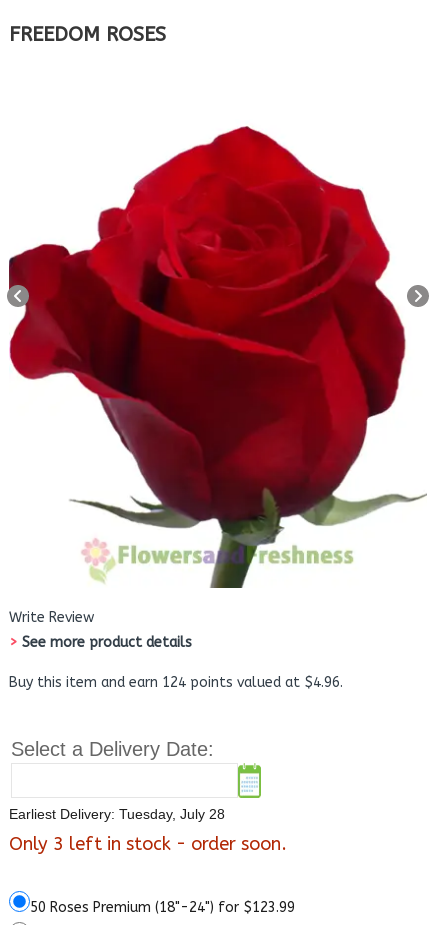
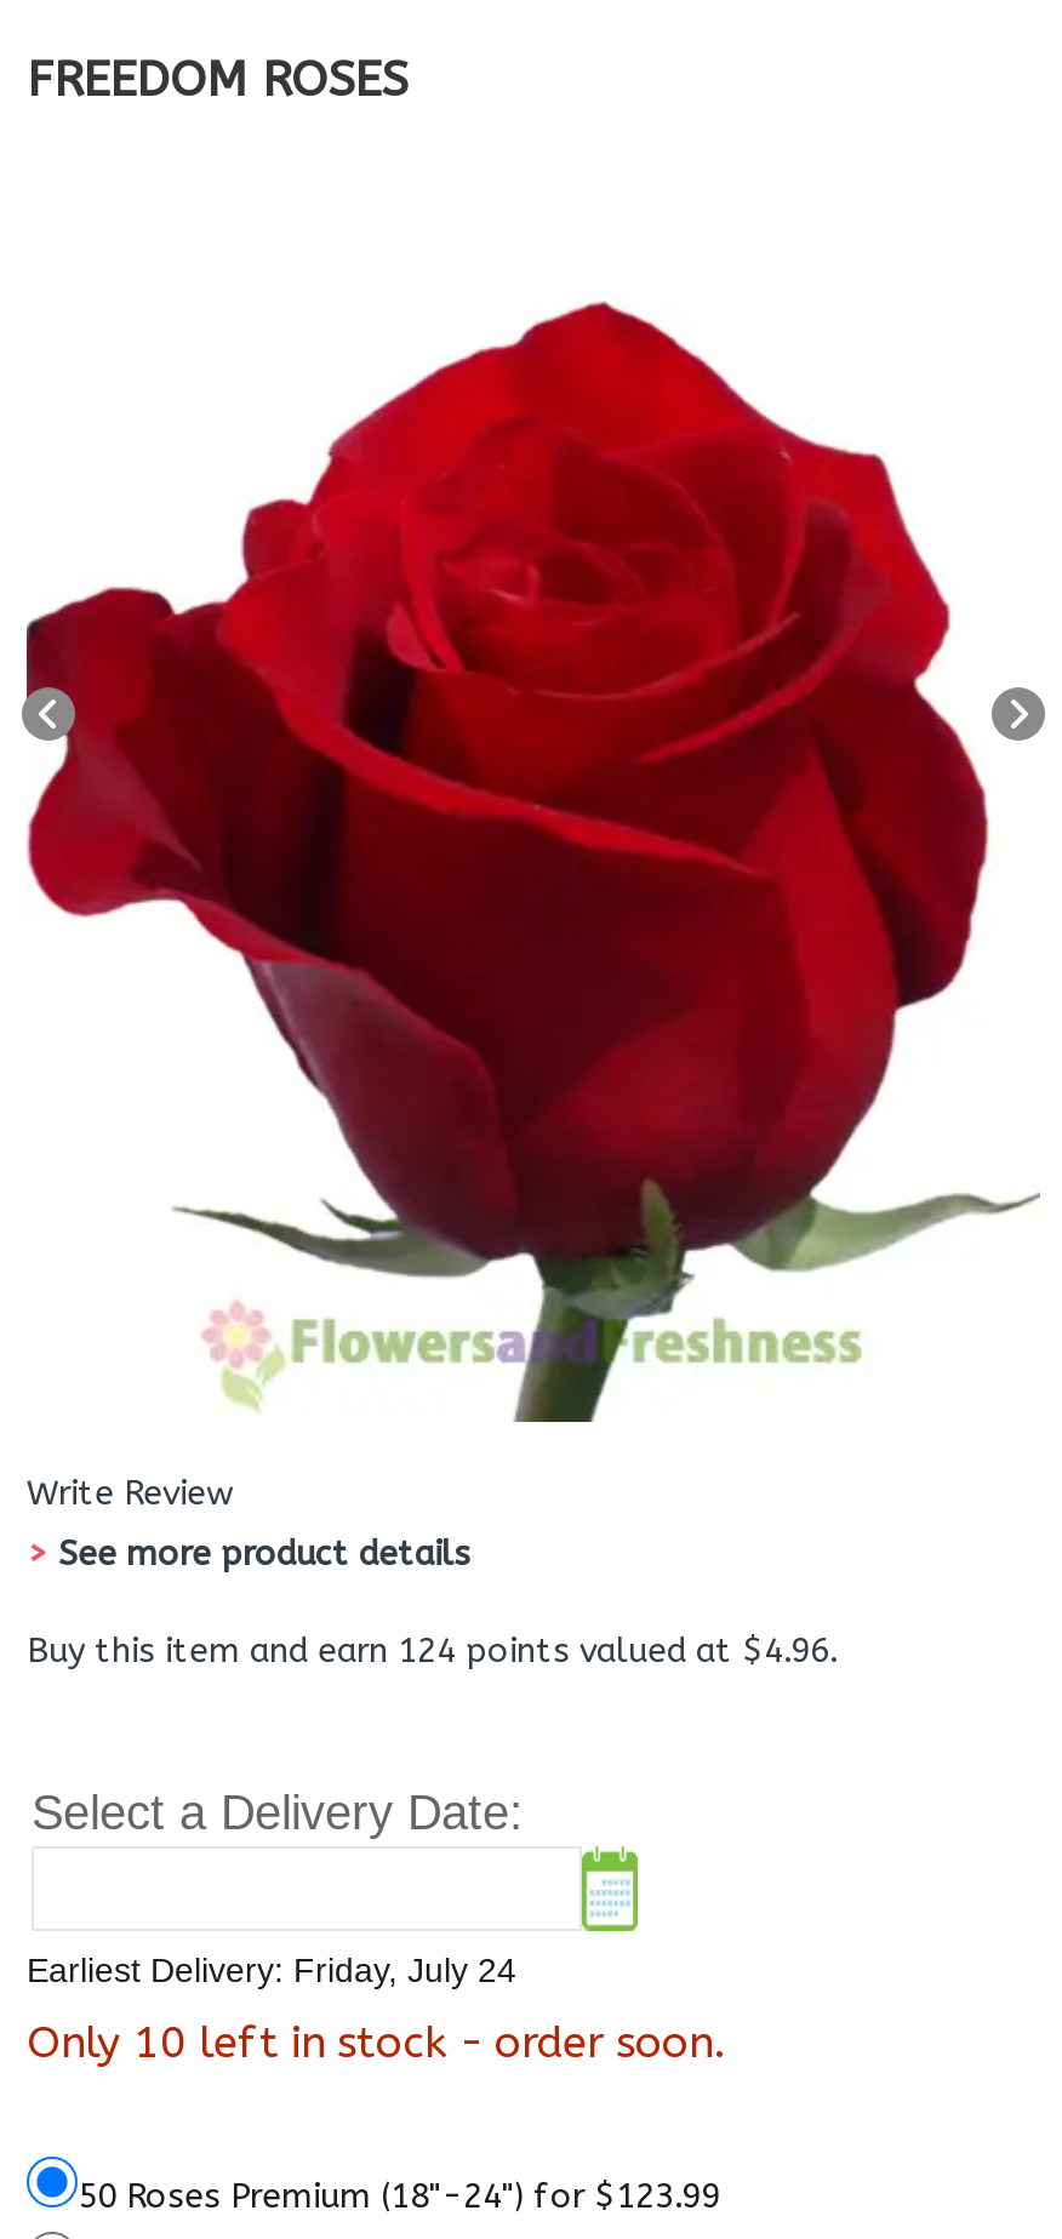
- Earliest Delivery: Tuesday, July 28
+ Earliest Delivery: Friday, July 24

- Only 3 left in stock - order soon.
+ Only 10 left in stock - order soon.
